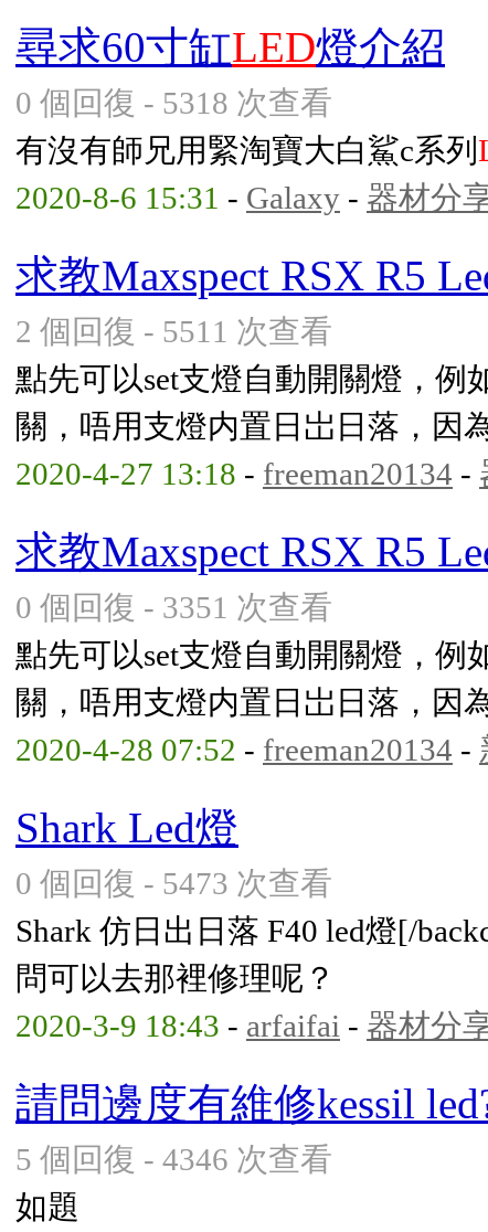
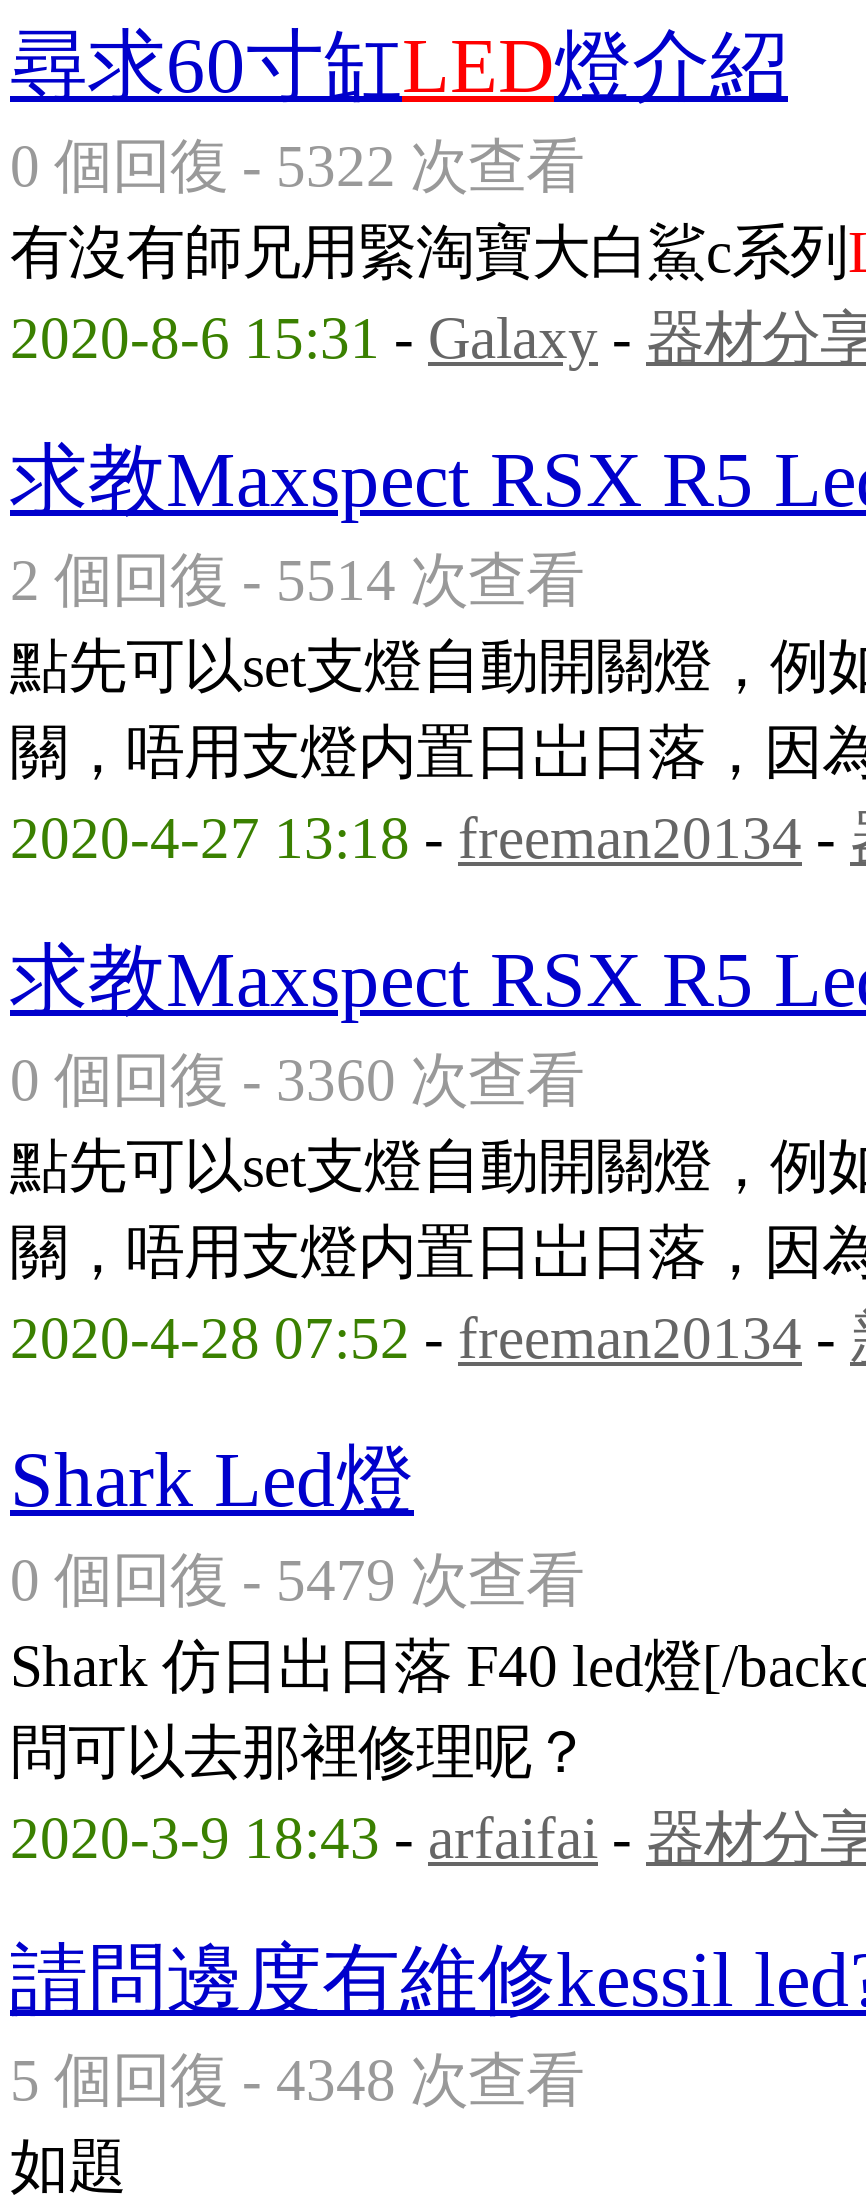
- 0 個回復 - 5318 次查看
+ 0 個回復 - 5322 次查看

- 2 個回復 - 5511 次查看
+ 2 個回復 - 5514 次查看

- 0 個回復 - 3351 次查看
+ 0 個回復 - 3360 次查看

- 0 個回復 - 5473 次查看
+ 0 個回復 - 5479 次查看

- 5 個回復 - 4346 次查看
+ 5 個回復 - 4348 次查看
